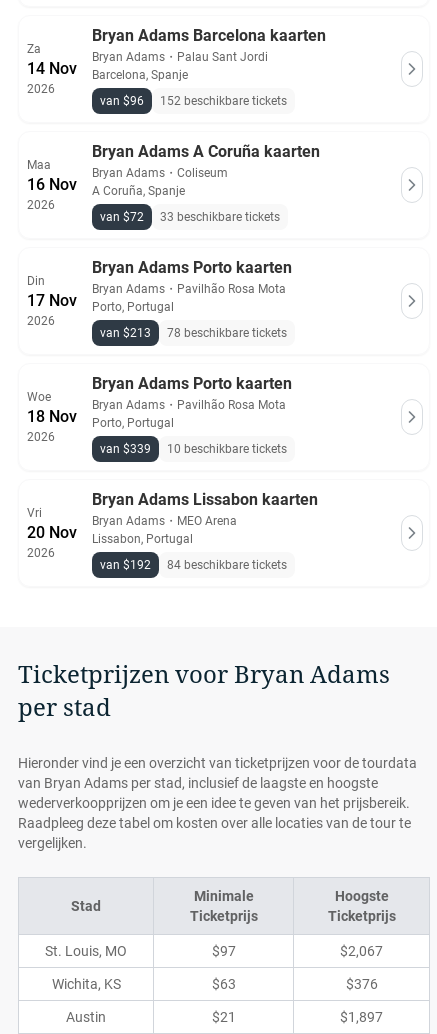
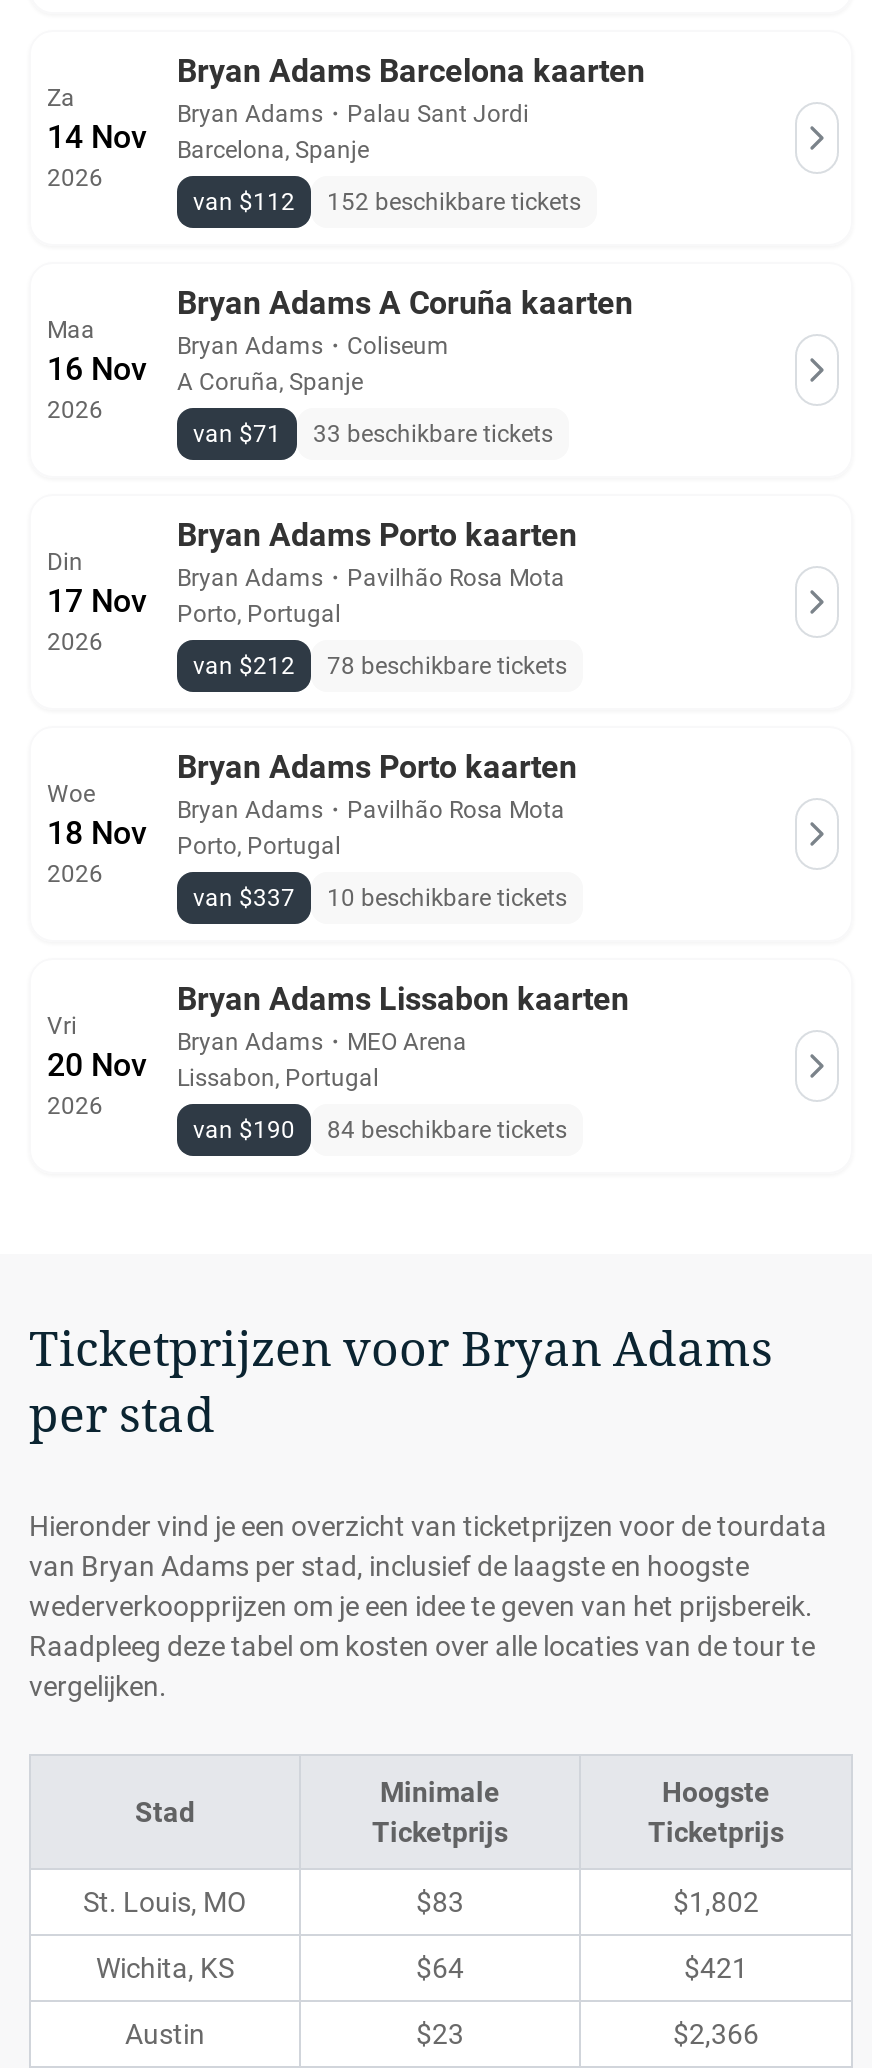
- van $96 152 beschikbare tickets
+ van $112 152 beschikbare tickets

- van $72 33 beschikbare tickets
+ van $71 33 beschikbare tickets

- van $213 78 beschikbare tickets
+ van $212 78 beschikbare tickets

- van $339 10 beschikbare tickets
+ van $337 10 beschikbare tickets

- van $192 84 beschikbare tickets
+ van $190 84 beschikbare tickets

- $97
+ $83

- $2,067
+ $1,802

- $63
+ $64

- $376
+ $421

- $21
+ $23

- $1,897
+ $2,366
